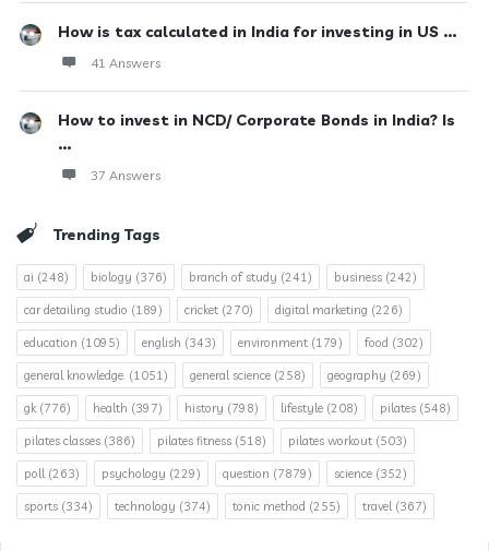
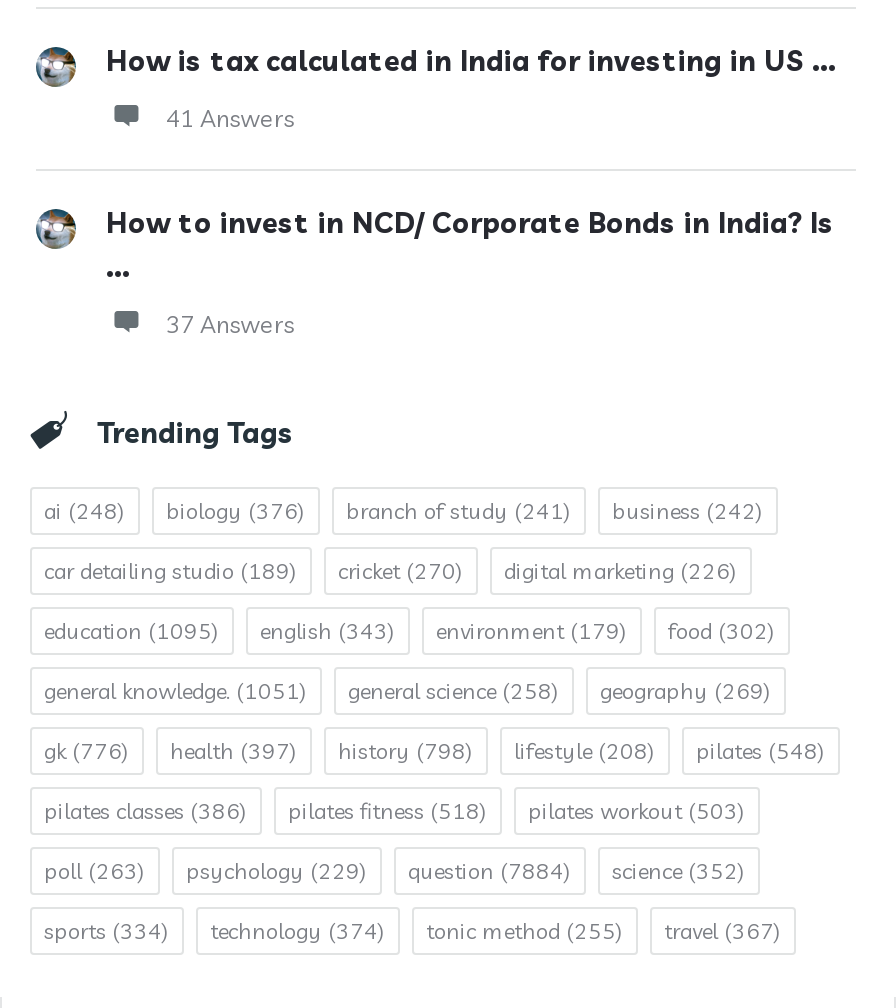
- poll (263) psychology (229) question (7879) science (352)
+ poll (263) psychology (229) question (7884) science (352)
